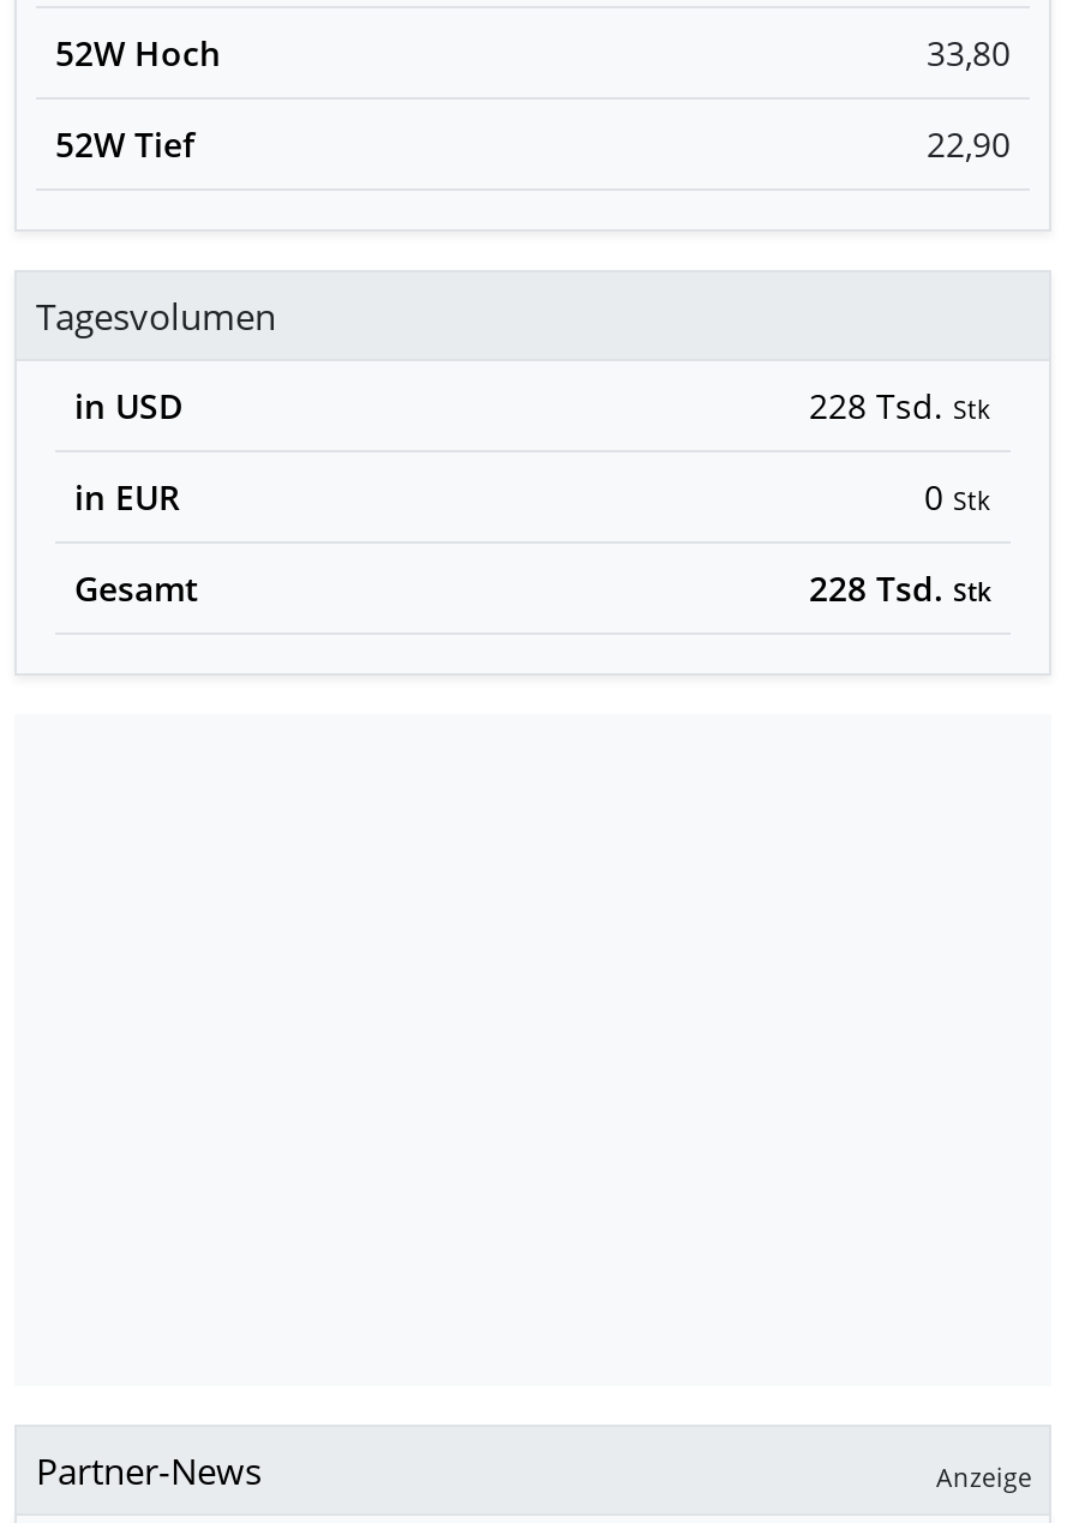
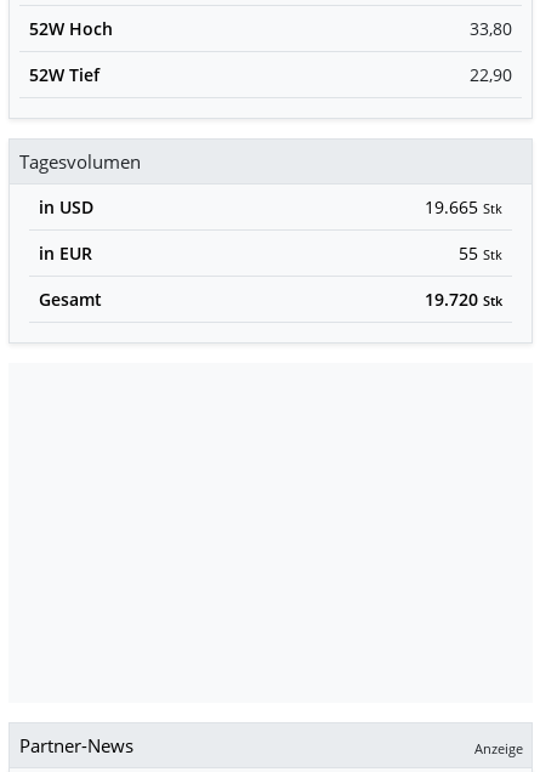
- 228 Tsd. Stk
+ 19.665 Stk

- 0 Stk
+ 55 Stk

- 228 Tsd. Stk
+ 19.720 Stk
